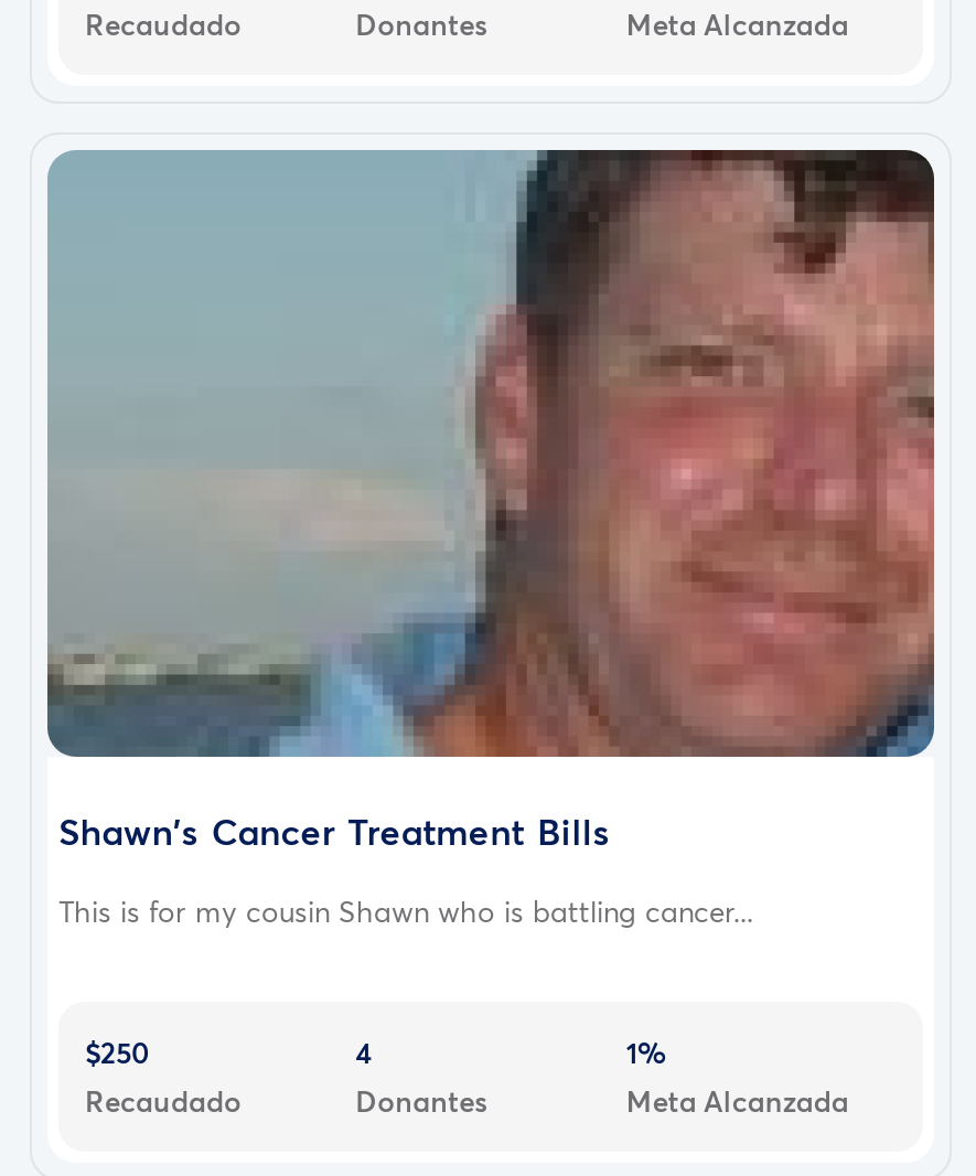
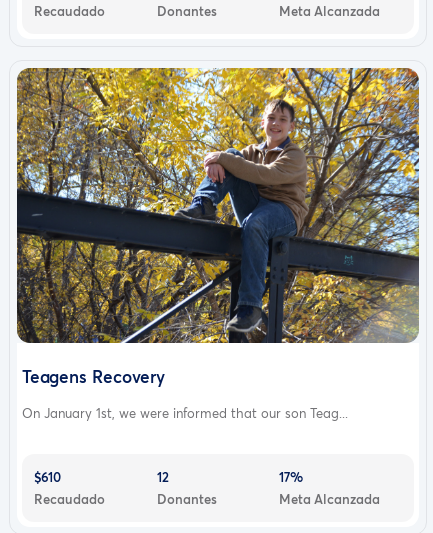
- [image]
- Shawn's Cancer Treatment Bills
+ [image]
+ Teagens Recovery

- This is for my cousin Shawn who is battling cancer...
+ On January 1st, we were informed that our son Teag...

- $250
+ $610

- 4
+ 12

- 1%
+ 17%
